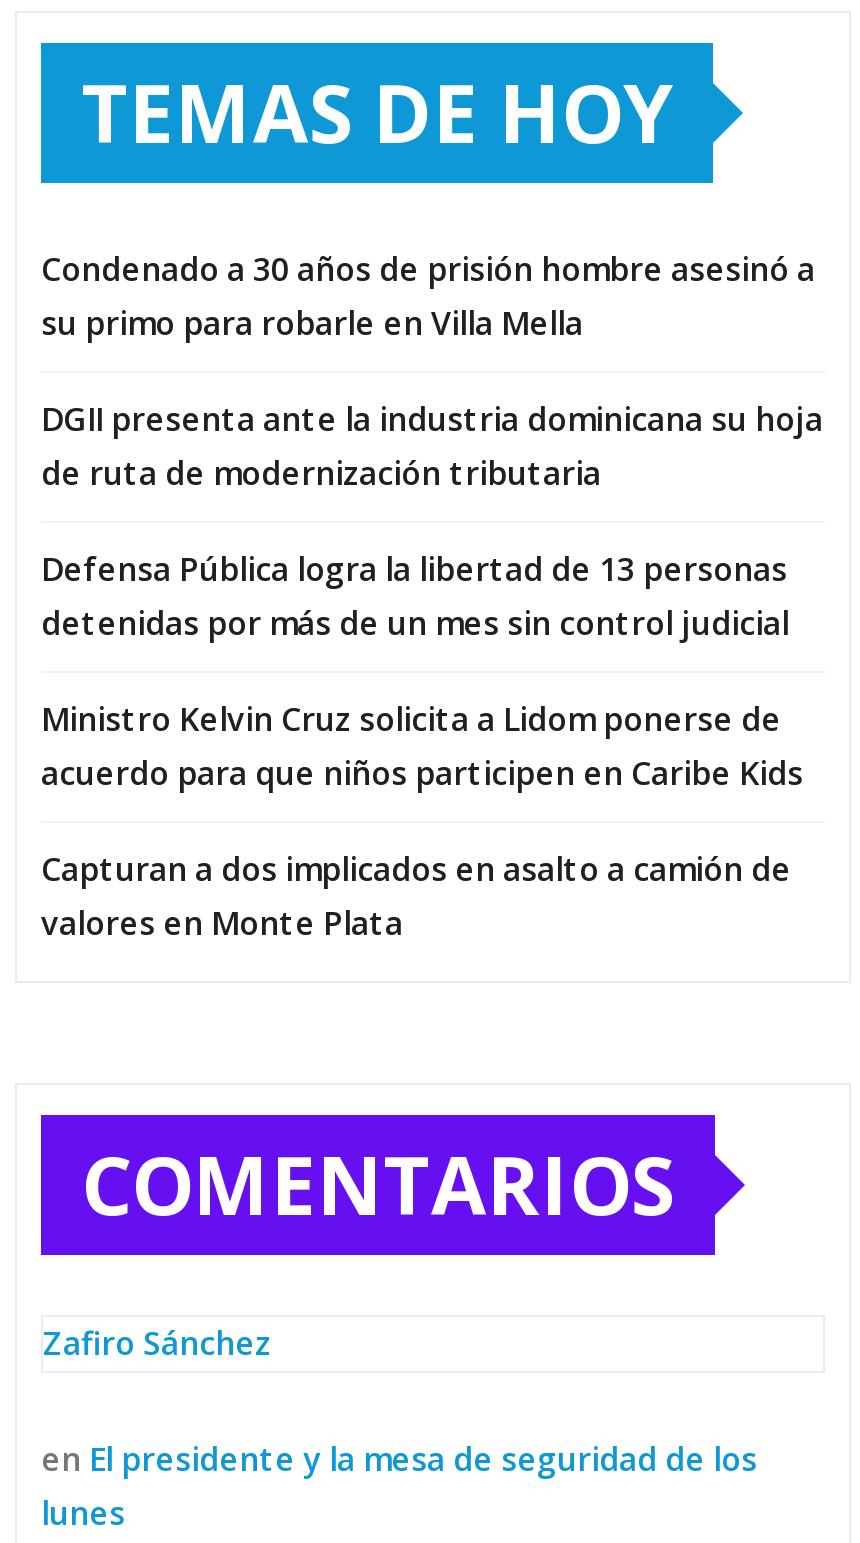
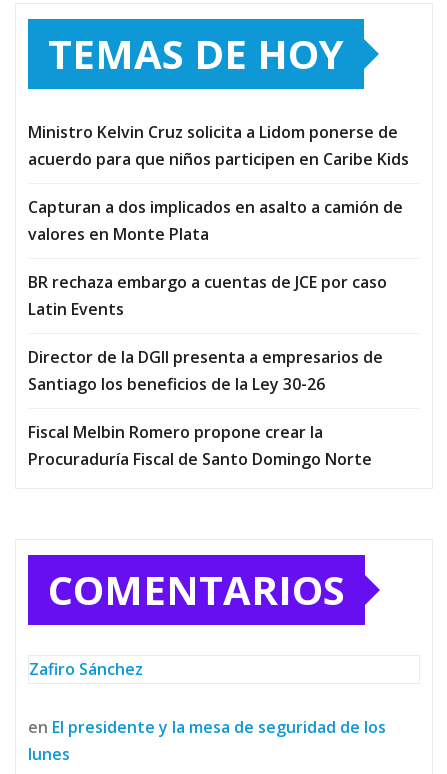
- Condenado a 30 años de prisión hombre asesinó a
- su primo para robarle en Villa Mella
- DGII presenta ante la industria dominicana su hoja
- de ruta de modernización tributaria
- Defensa Pública logra la libertad de 13 personas
- detenidas por más de un mes sin control judicial

moved up: Ministro Kelvin Cruz solicita a Lidom ponerse de | acuerdo para que niños participen en Caribe Kids | Capturan a dos implicados en asalto a camión de | valores en Monte Plata

+ BR rechaza embargo a cuentas de JCE por caso
+ Latin Events
+ Director de la DGII presenta a empresarios de
+ Santiago los beneficios de la Ley 30-26
+ Fiscal Melbin Romero propone crear la
+ Procuraduría Fiscal de Santo Domingo Norte
